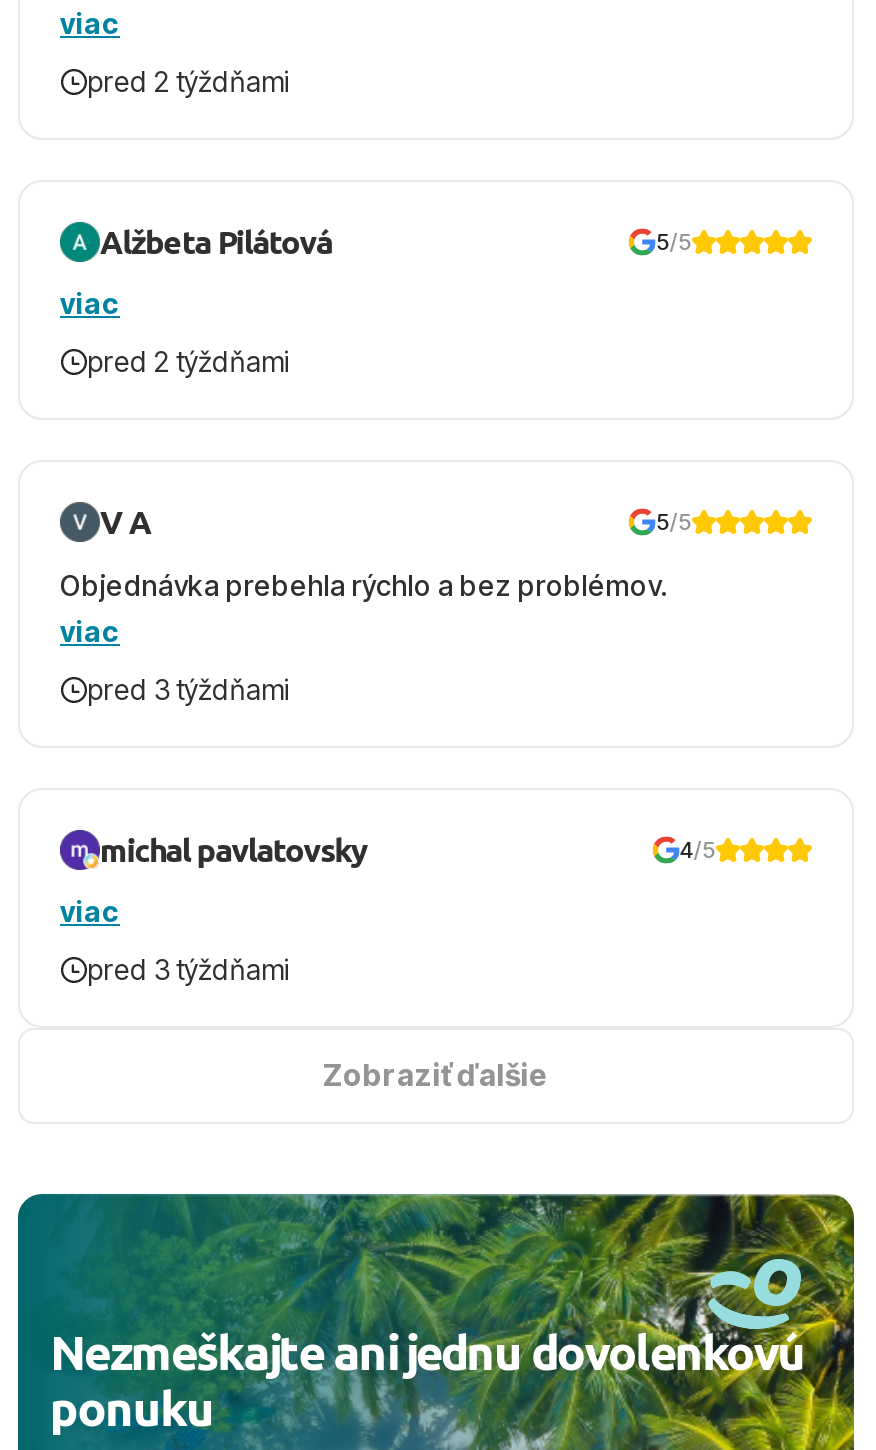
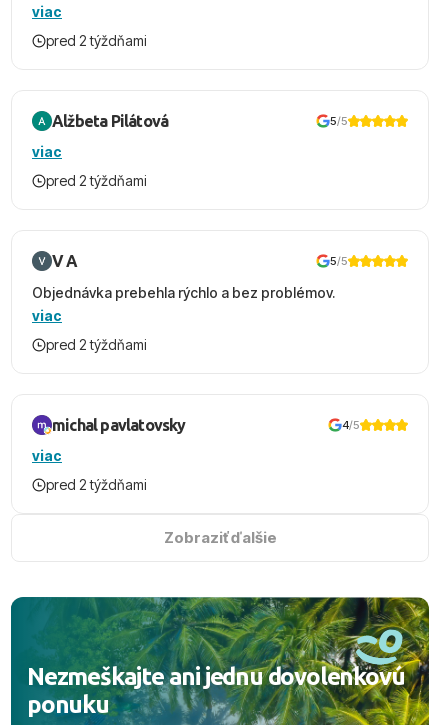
- pred 3 týždňami
+ pred 2 týždňami

- pred 3 týždňami
+ pred 2 týždňami
